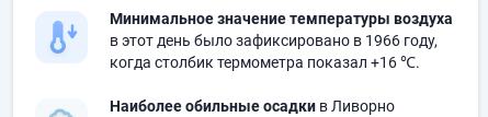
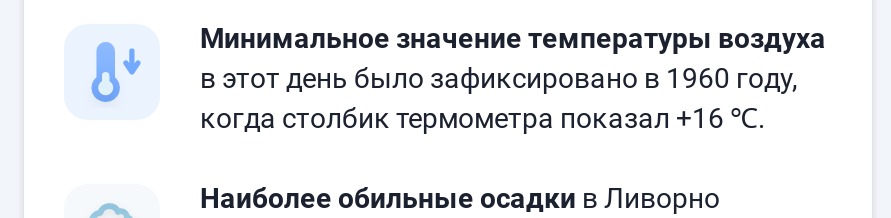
- в этот день было зафиксировано в 1966 году,
+ в этот день было зафиксировано в 1960 году,
